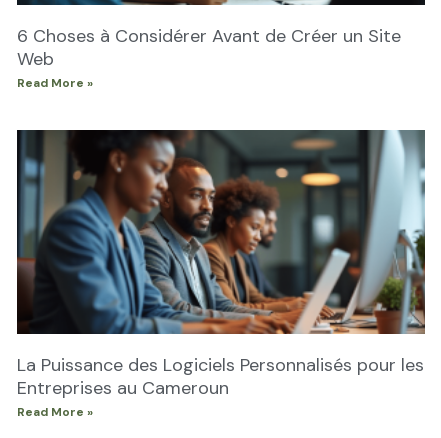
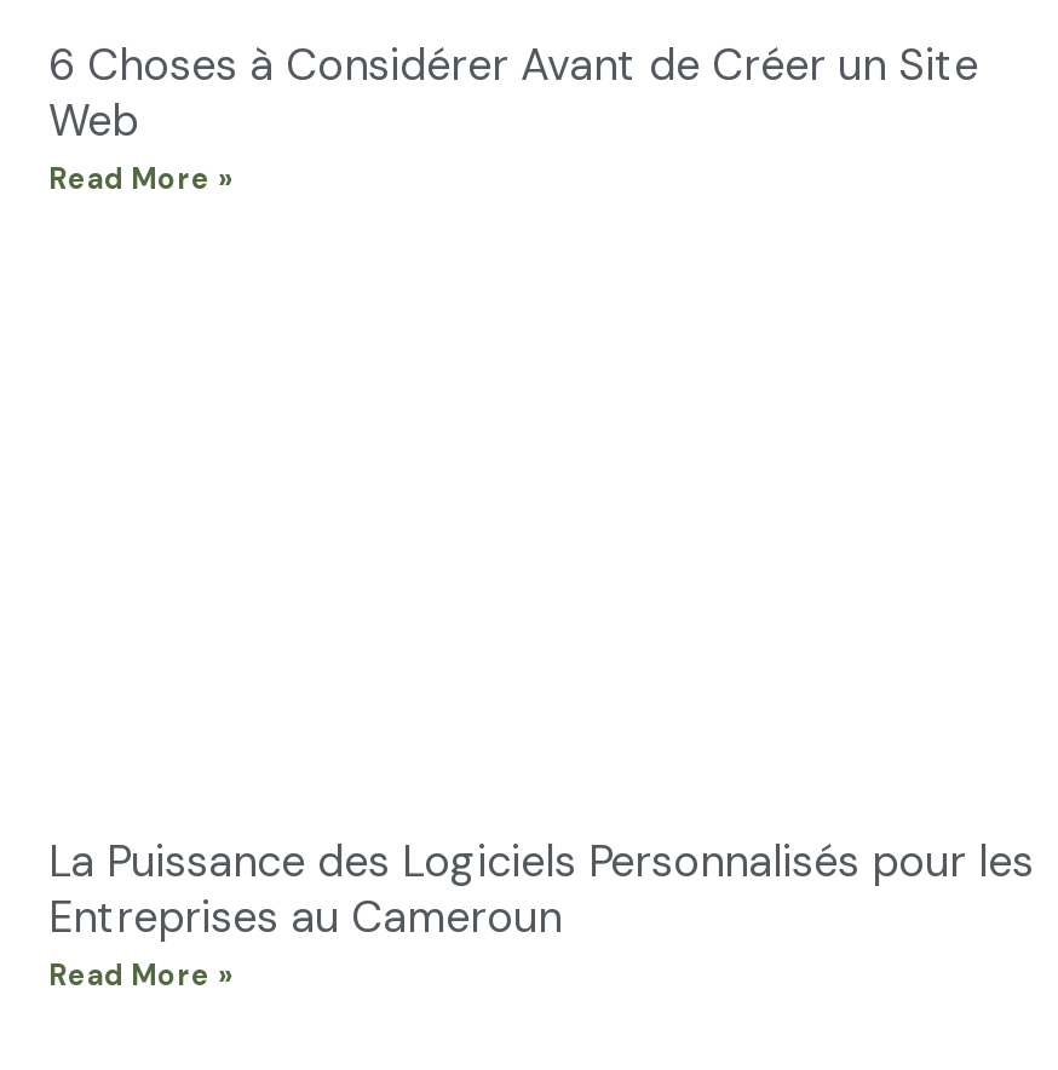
- [image]
